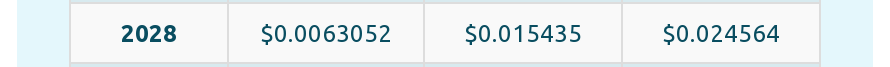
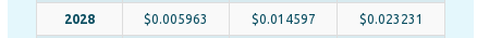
- $0.0063052
+ $0.005963

- $0.015435
+ $0.014597

- $0.024564
+ $0.023231
